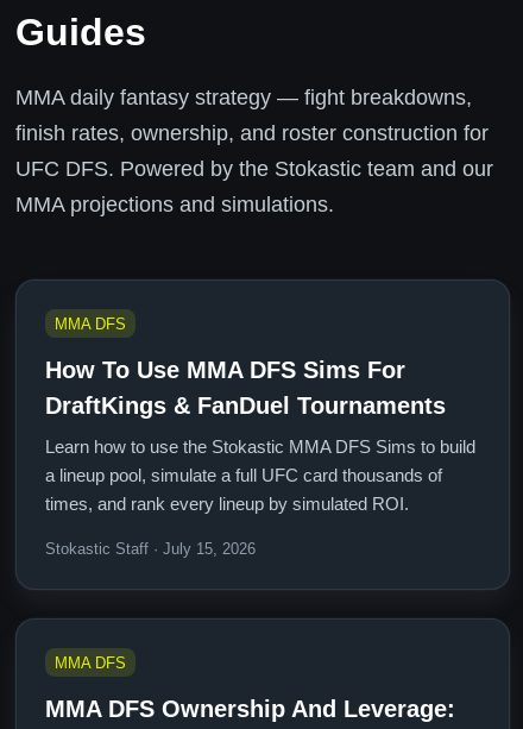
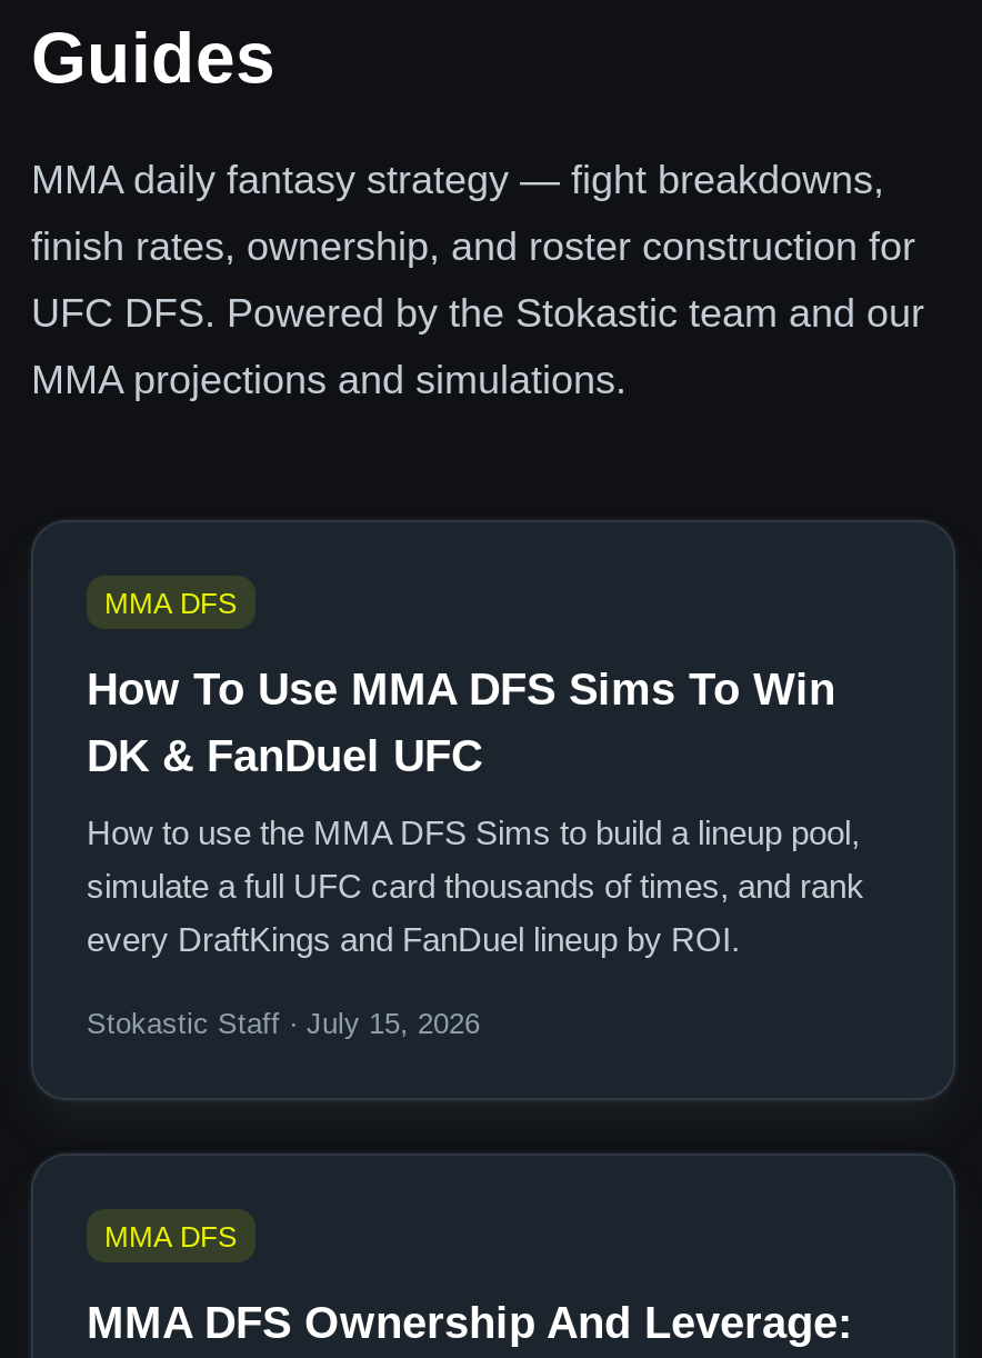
- How To Use MMA DFS Sims For
- DraftKings & FanDuel Tournaments
+ How To Use MMA DFS Sims To Win
+ DK & FanDuel UFC

- Learn how to use the Stokastic MMA DFS Sims to build
- a lineup pool, simulate a full UFC card thousands of
- times, and rank every lineup by simulated ROI.
+ How to use the MMA DFS Sims to build a lineup pool,
+ simulate a full UFC card thousands of times, and rank
+ every DraftKings and FanDuel lineup by ROI.
